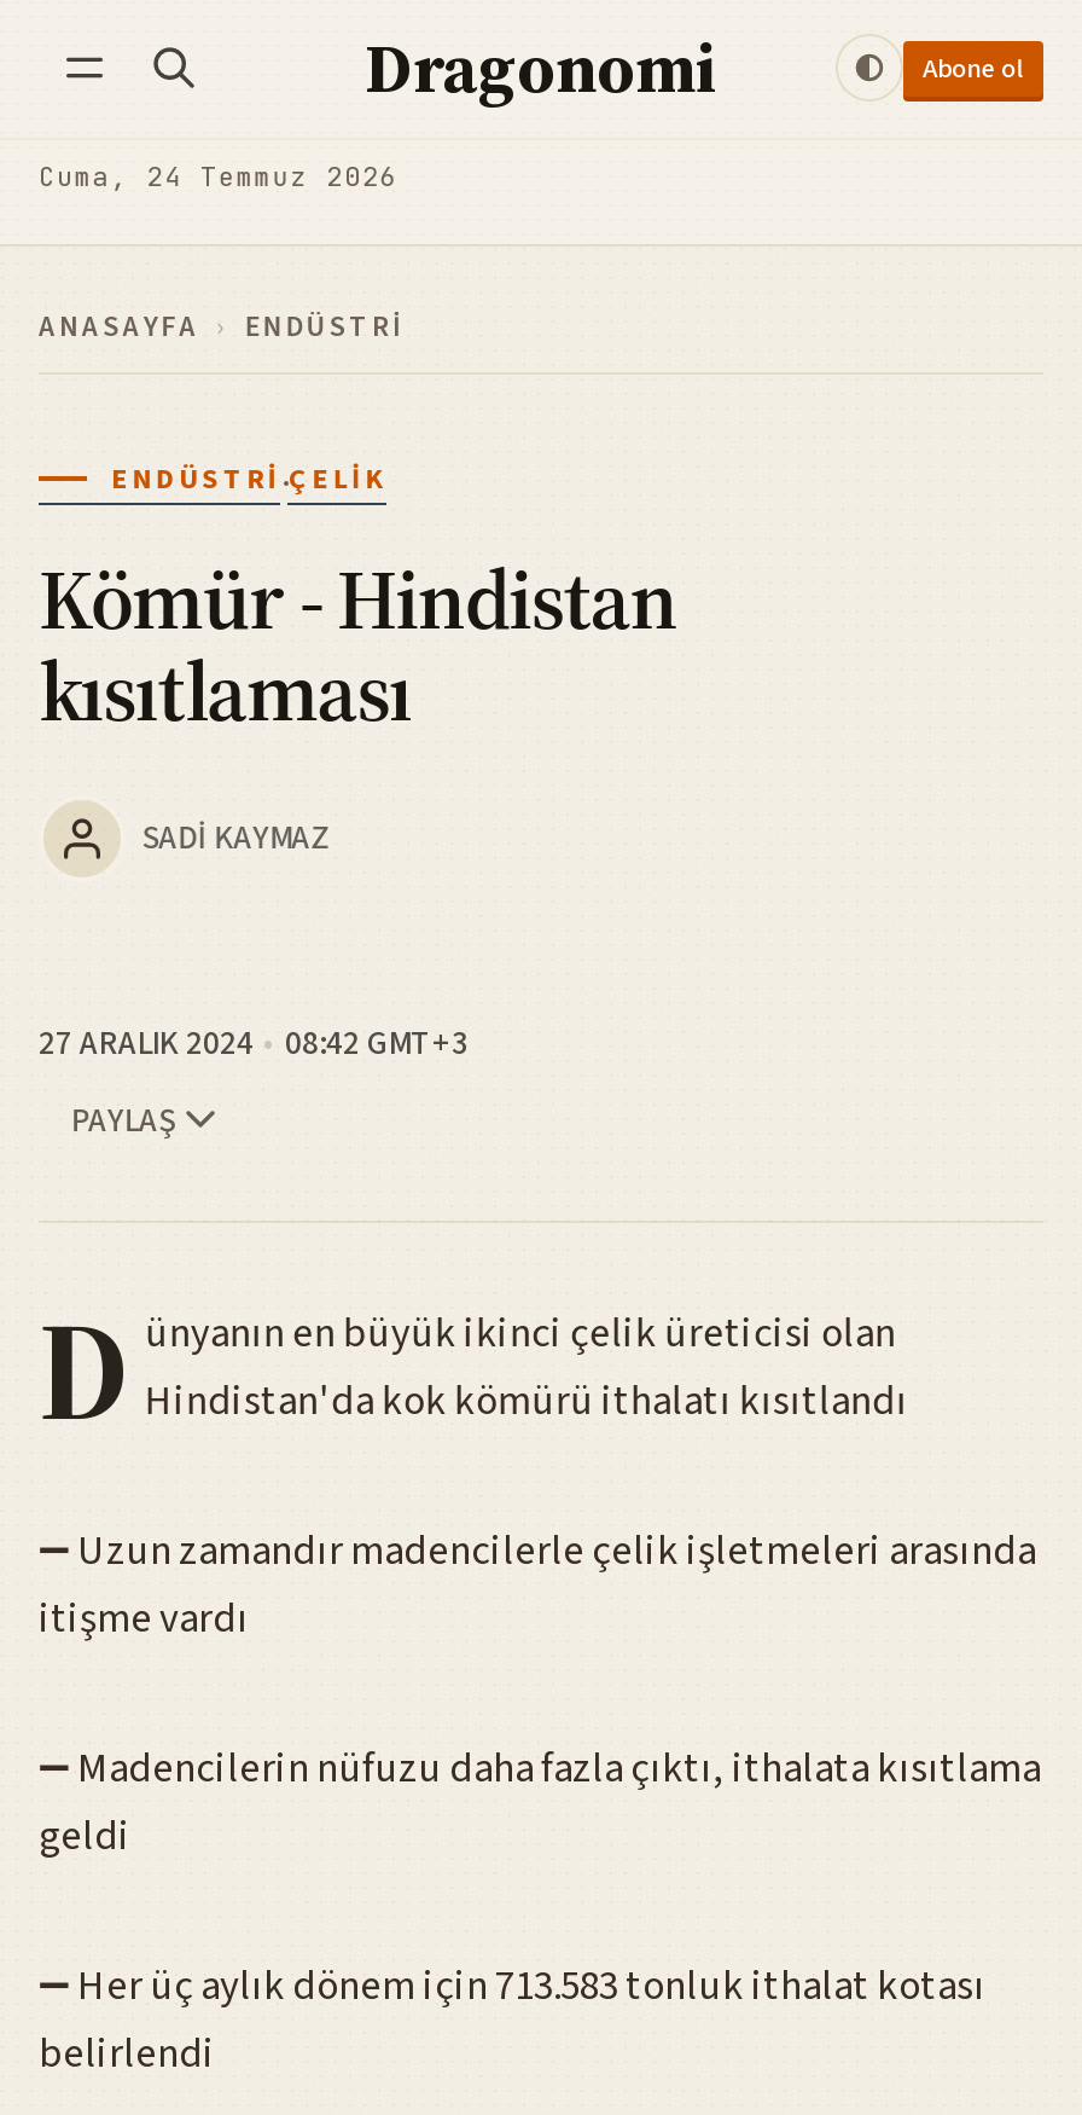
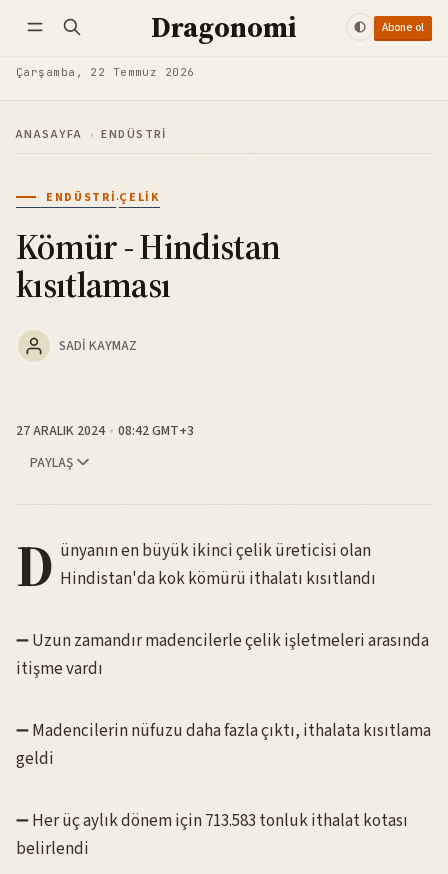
- Cuma, 24 Temmuz 2026
+ Çarşamba, 22 Temmuz 2026
